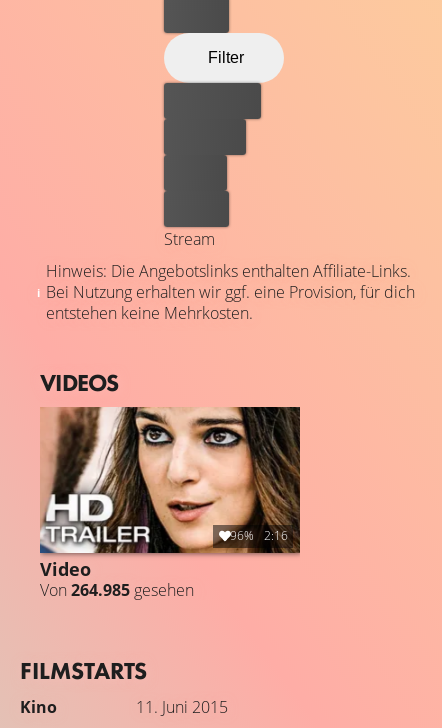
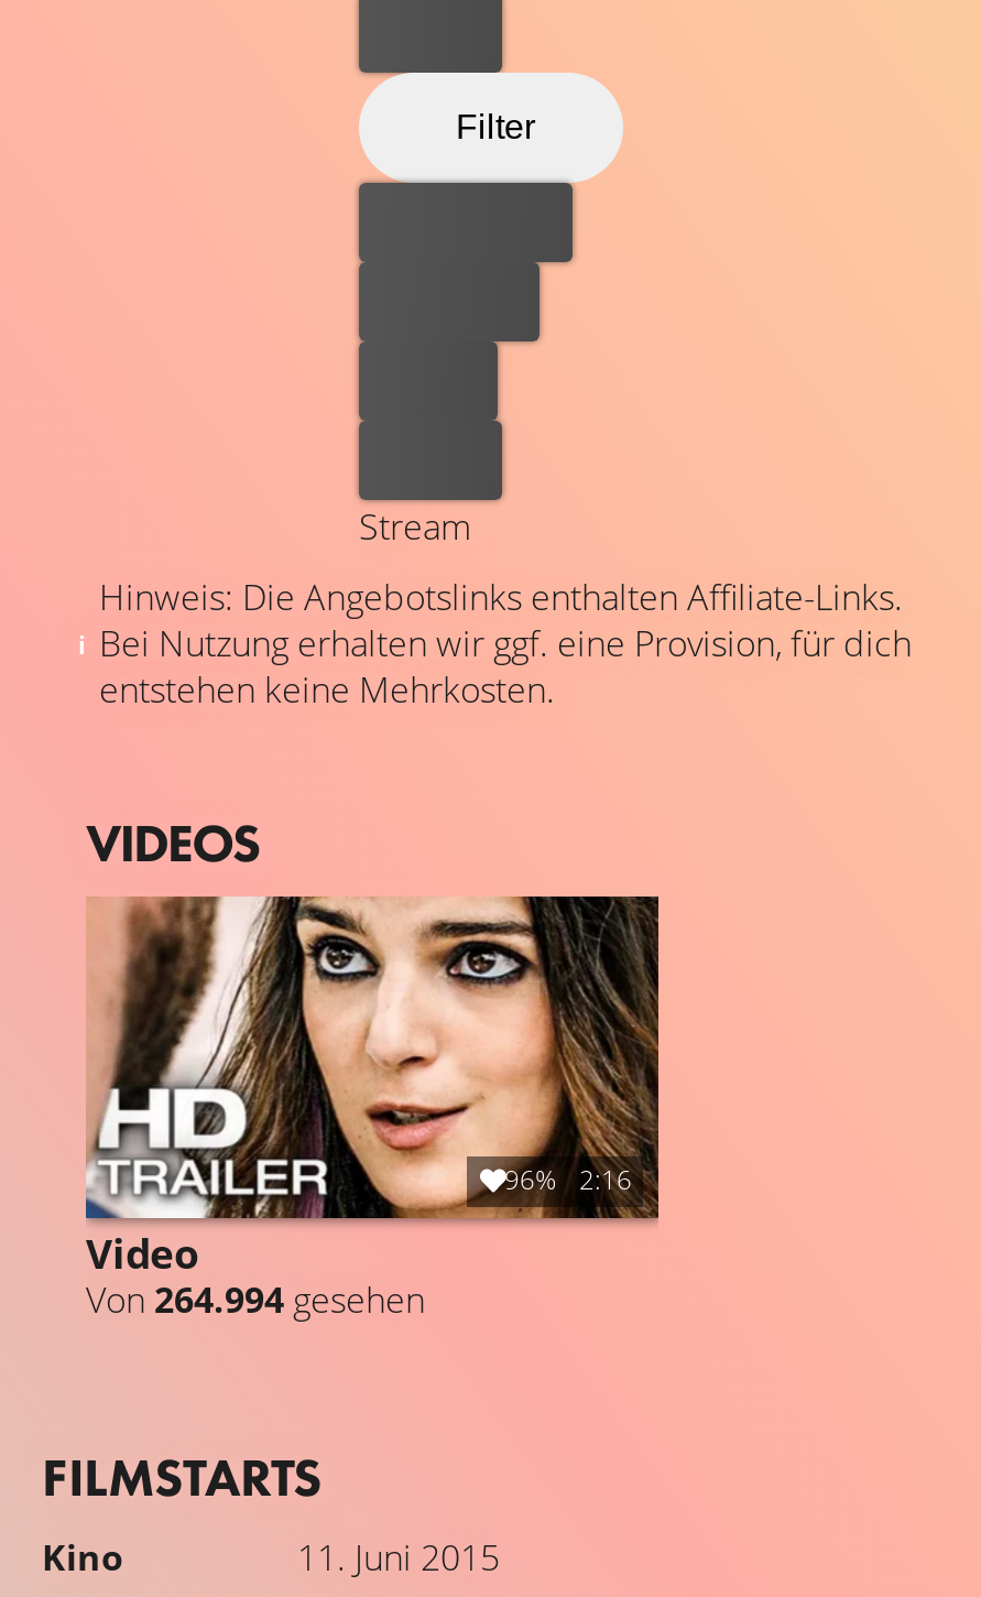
- Von 264.985 gesehen
+ Von 264.994 gesehen
